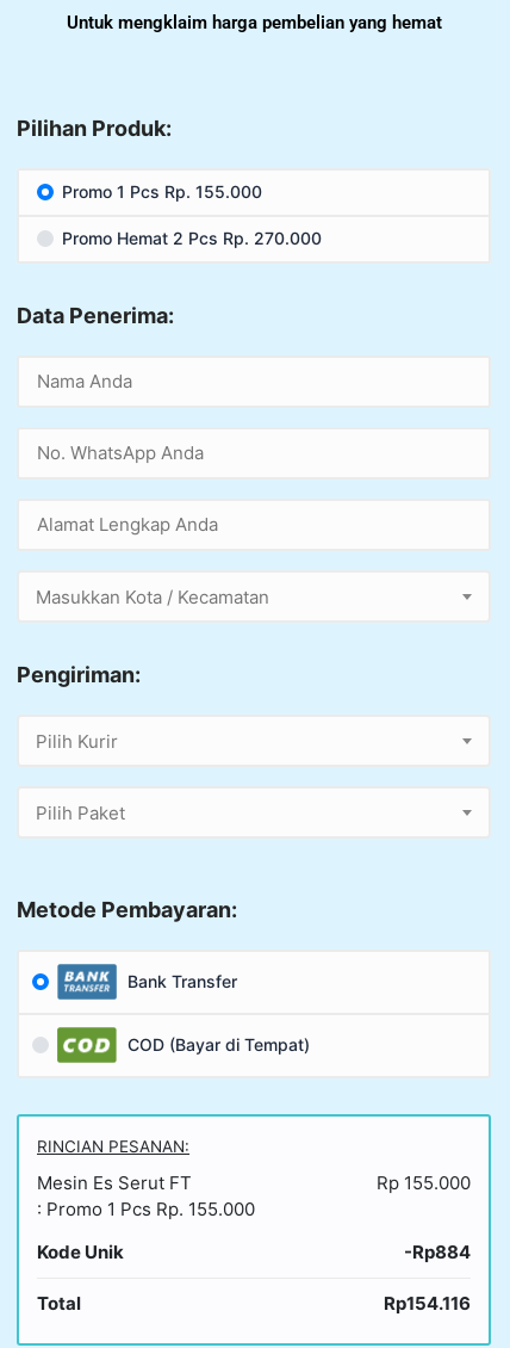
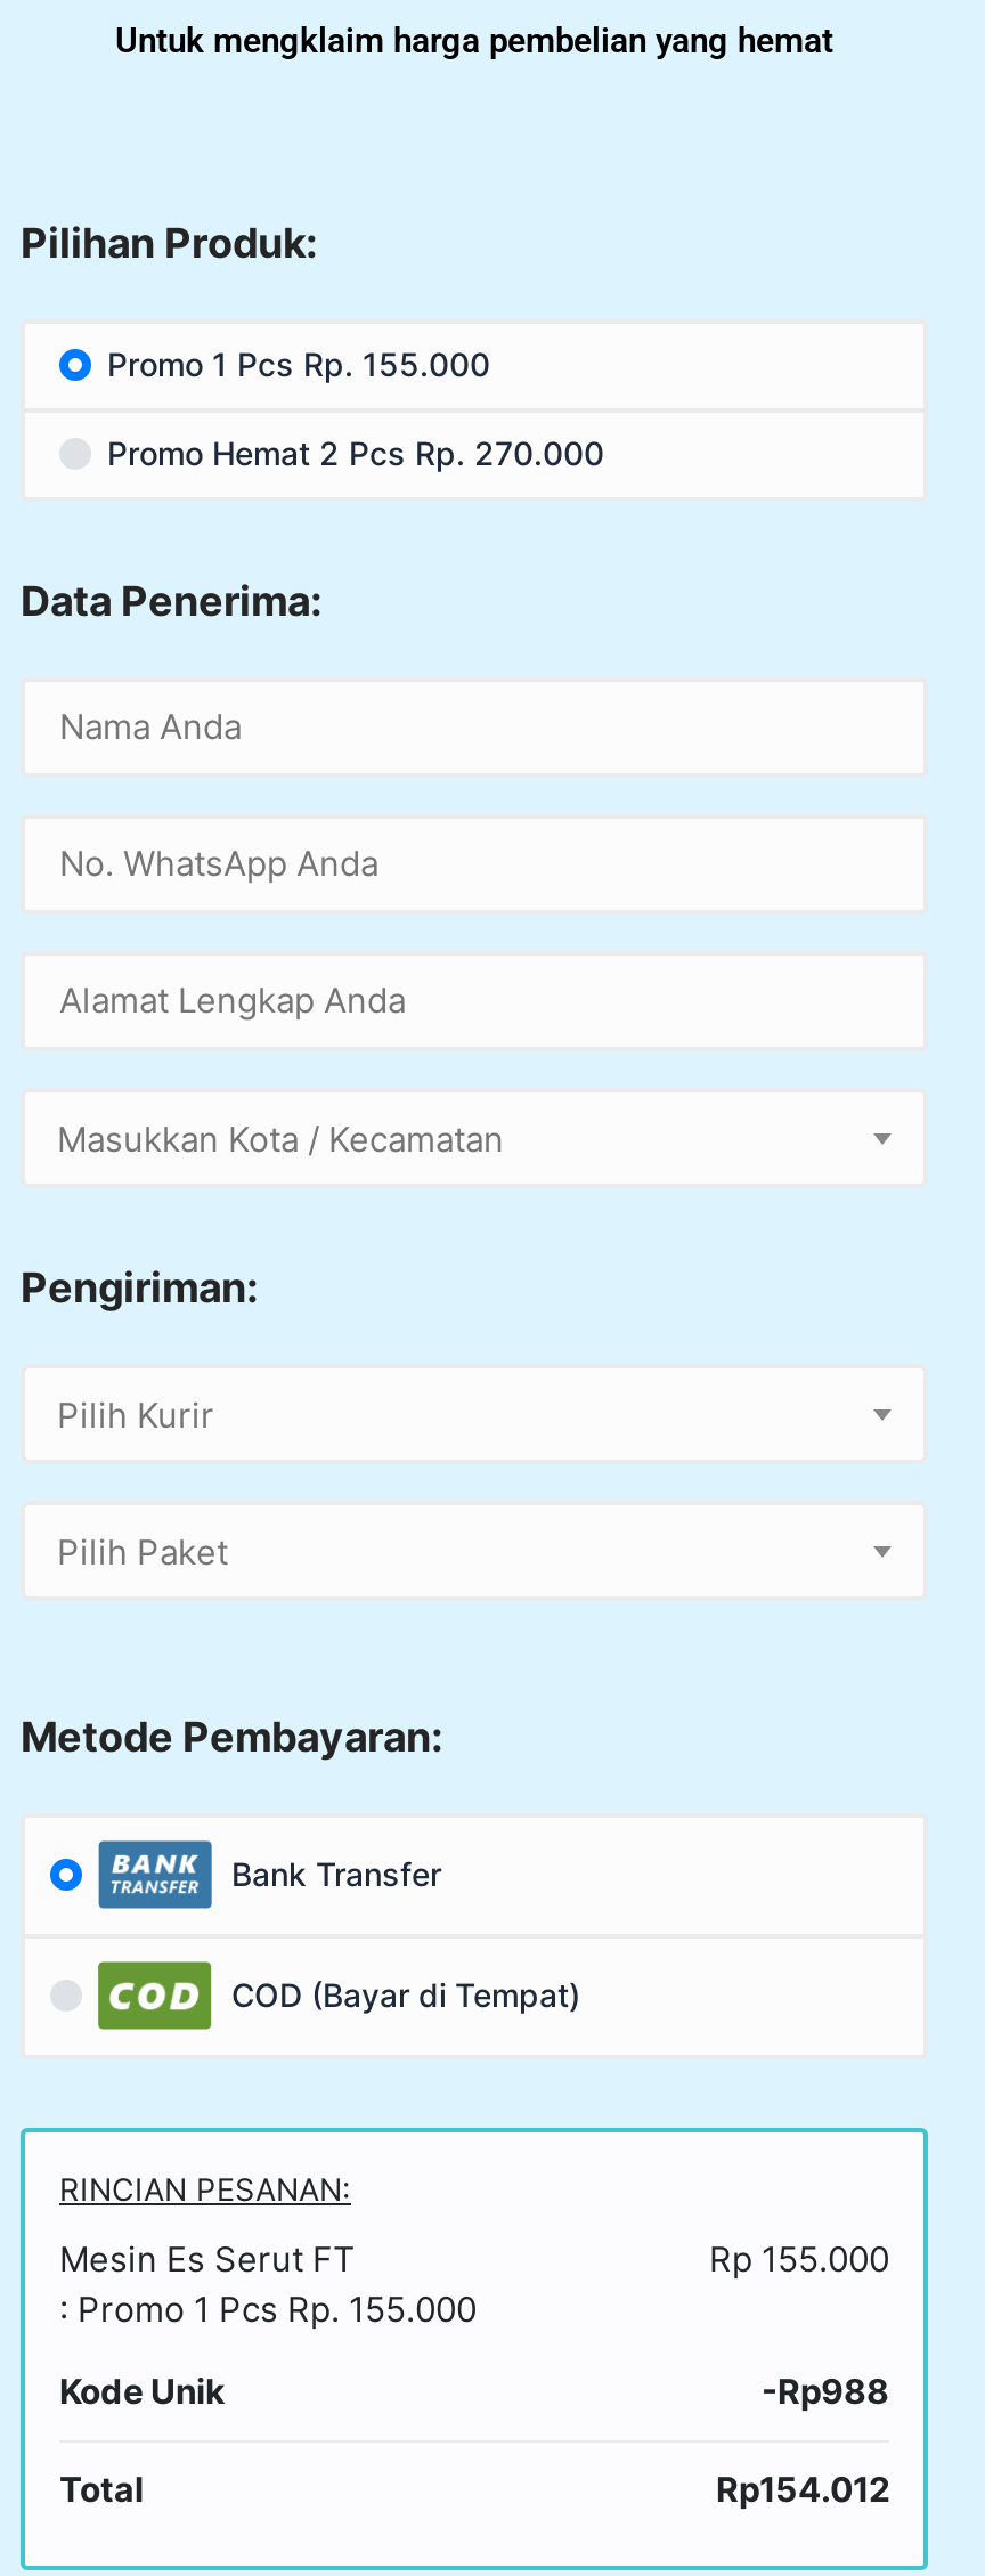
- -Rp884
+ -Rp988

- Rp154.116
+ Rp154.012
